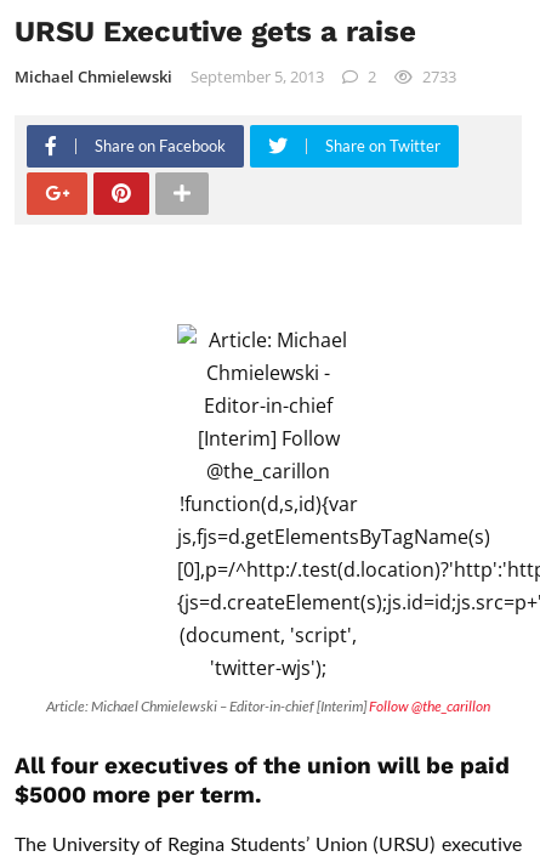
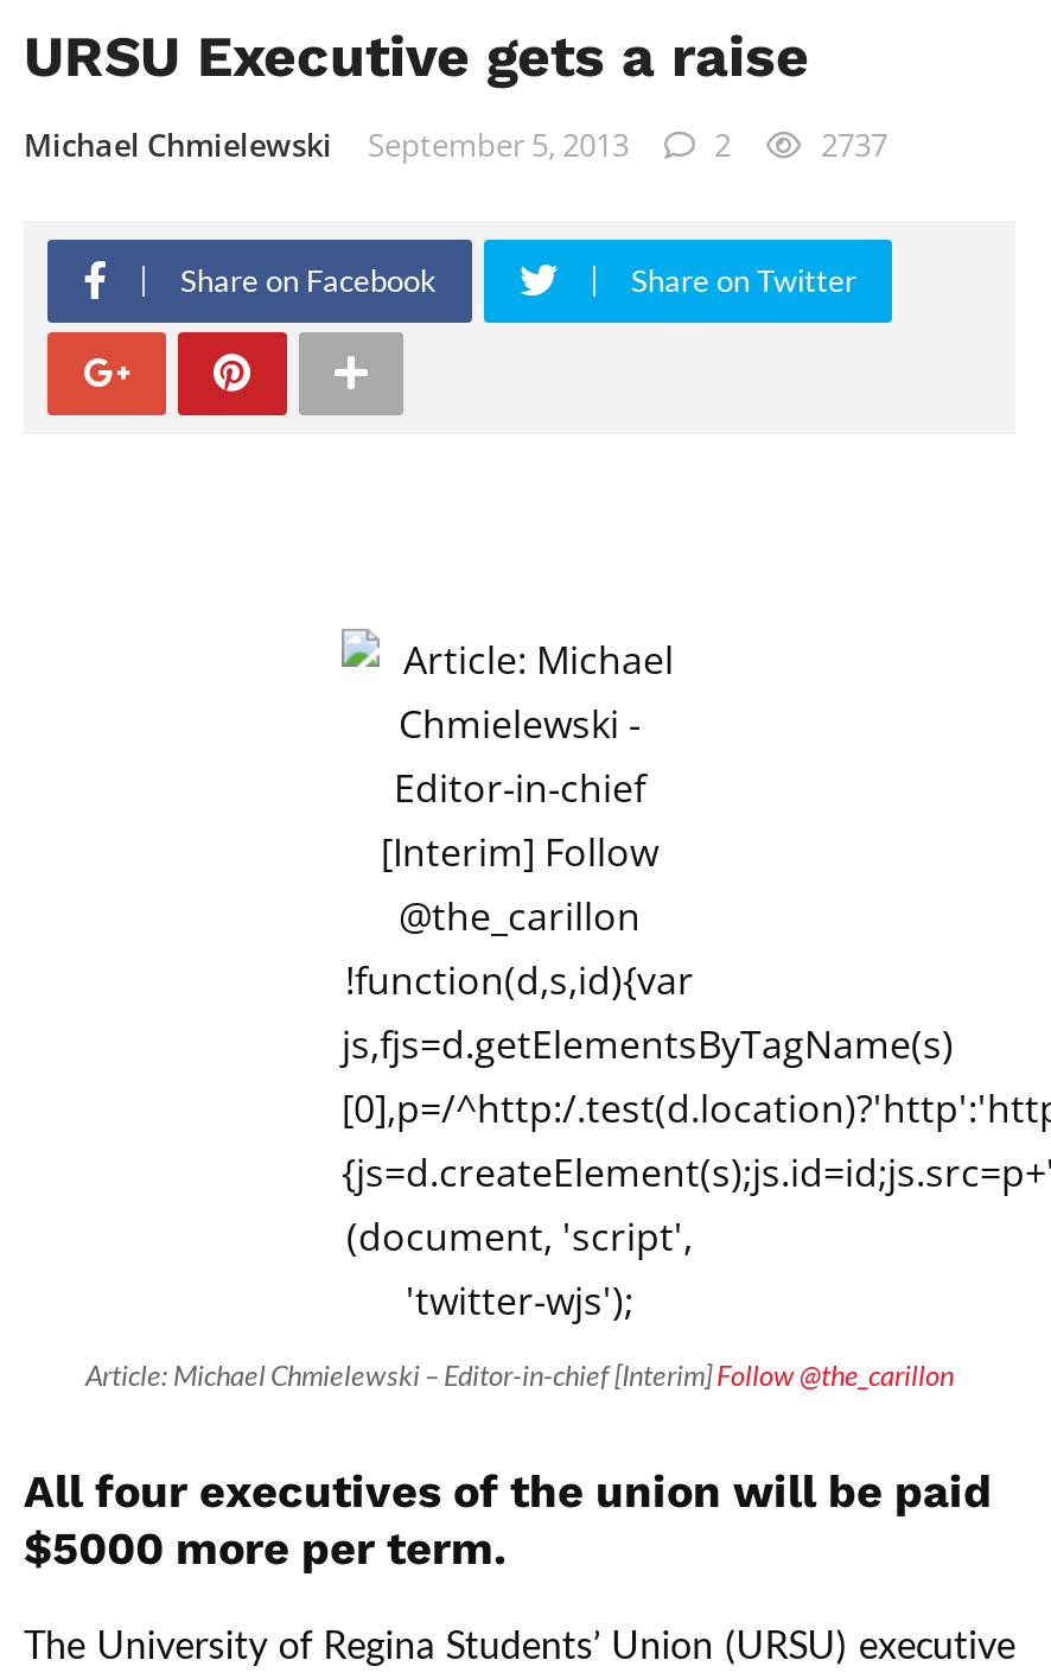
- 2733
+ 2737
